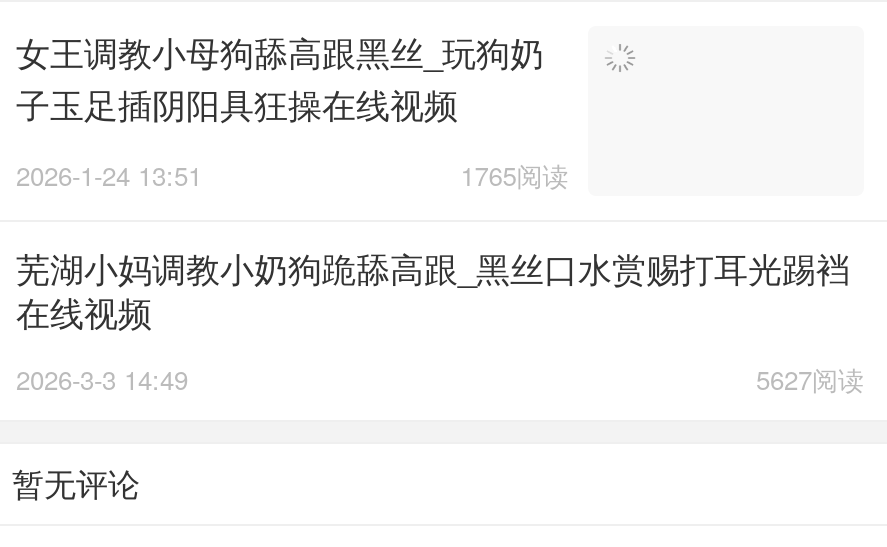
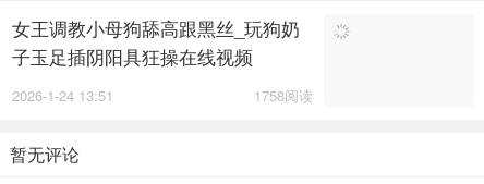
- 1765阅读
+ 1758阅读

- 芜湖小妈调教小奶狗跪舔高跟_黑丝口水赏赐打耳光踢裆
- 在线视频
- 5627阅读
- 2026-3-3 14:49
